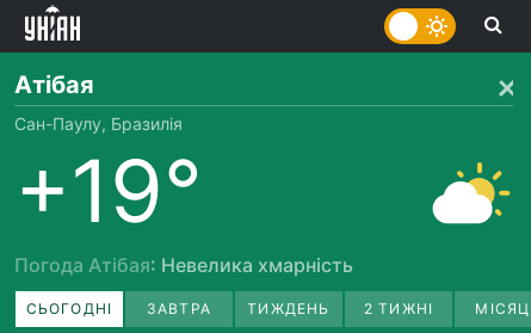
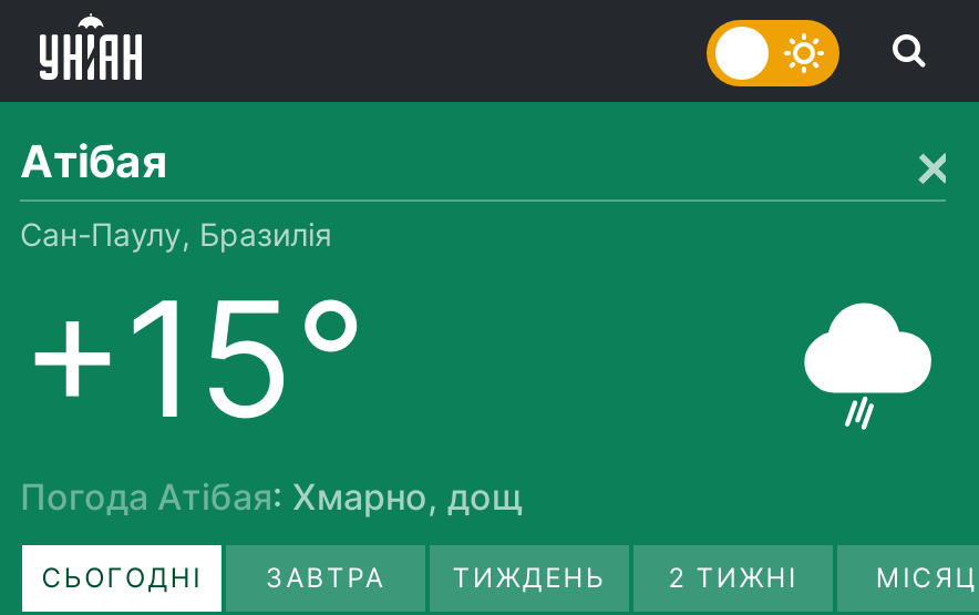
- +19°
+ +15°

- [image]
+ [image]

- Погода Атібая: Невелика хмарність
+ Погода Атібая: Хмарно, дощ
